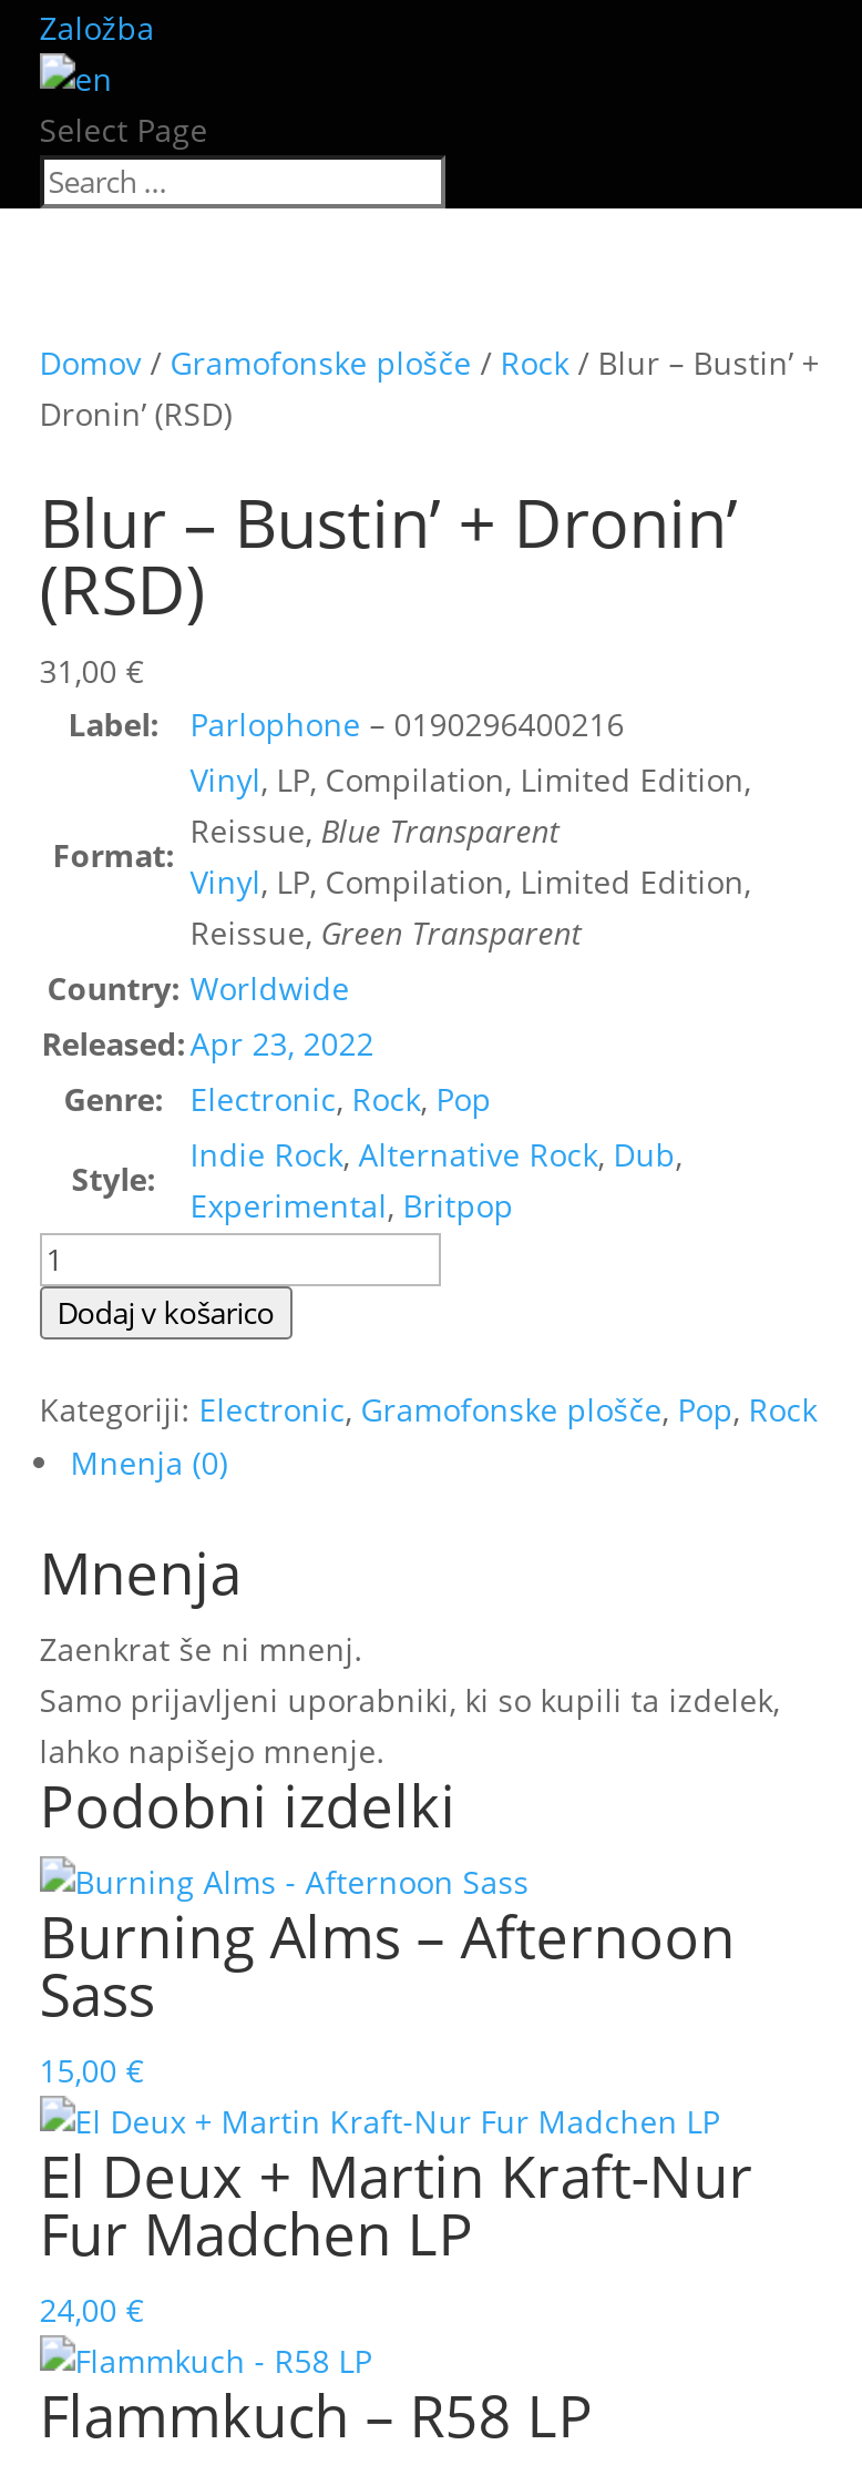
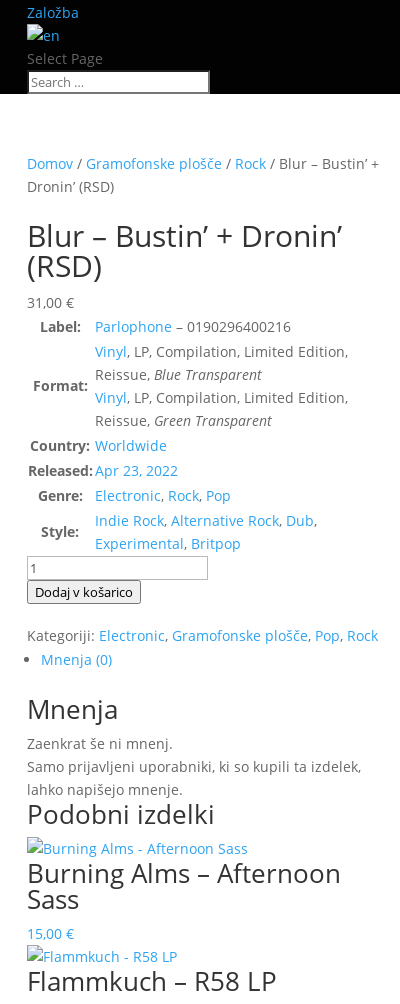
- El Deux + Martin Kraft-Nur
- Fur Madchen LP
- 24,00 €
